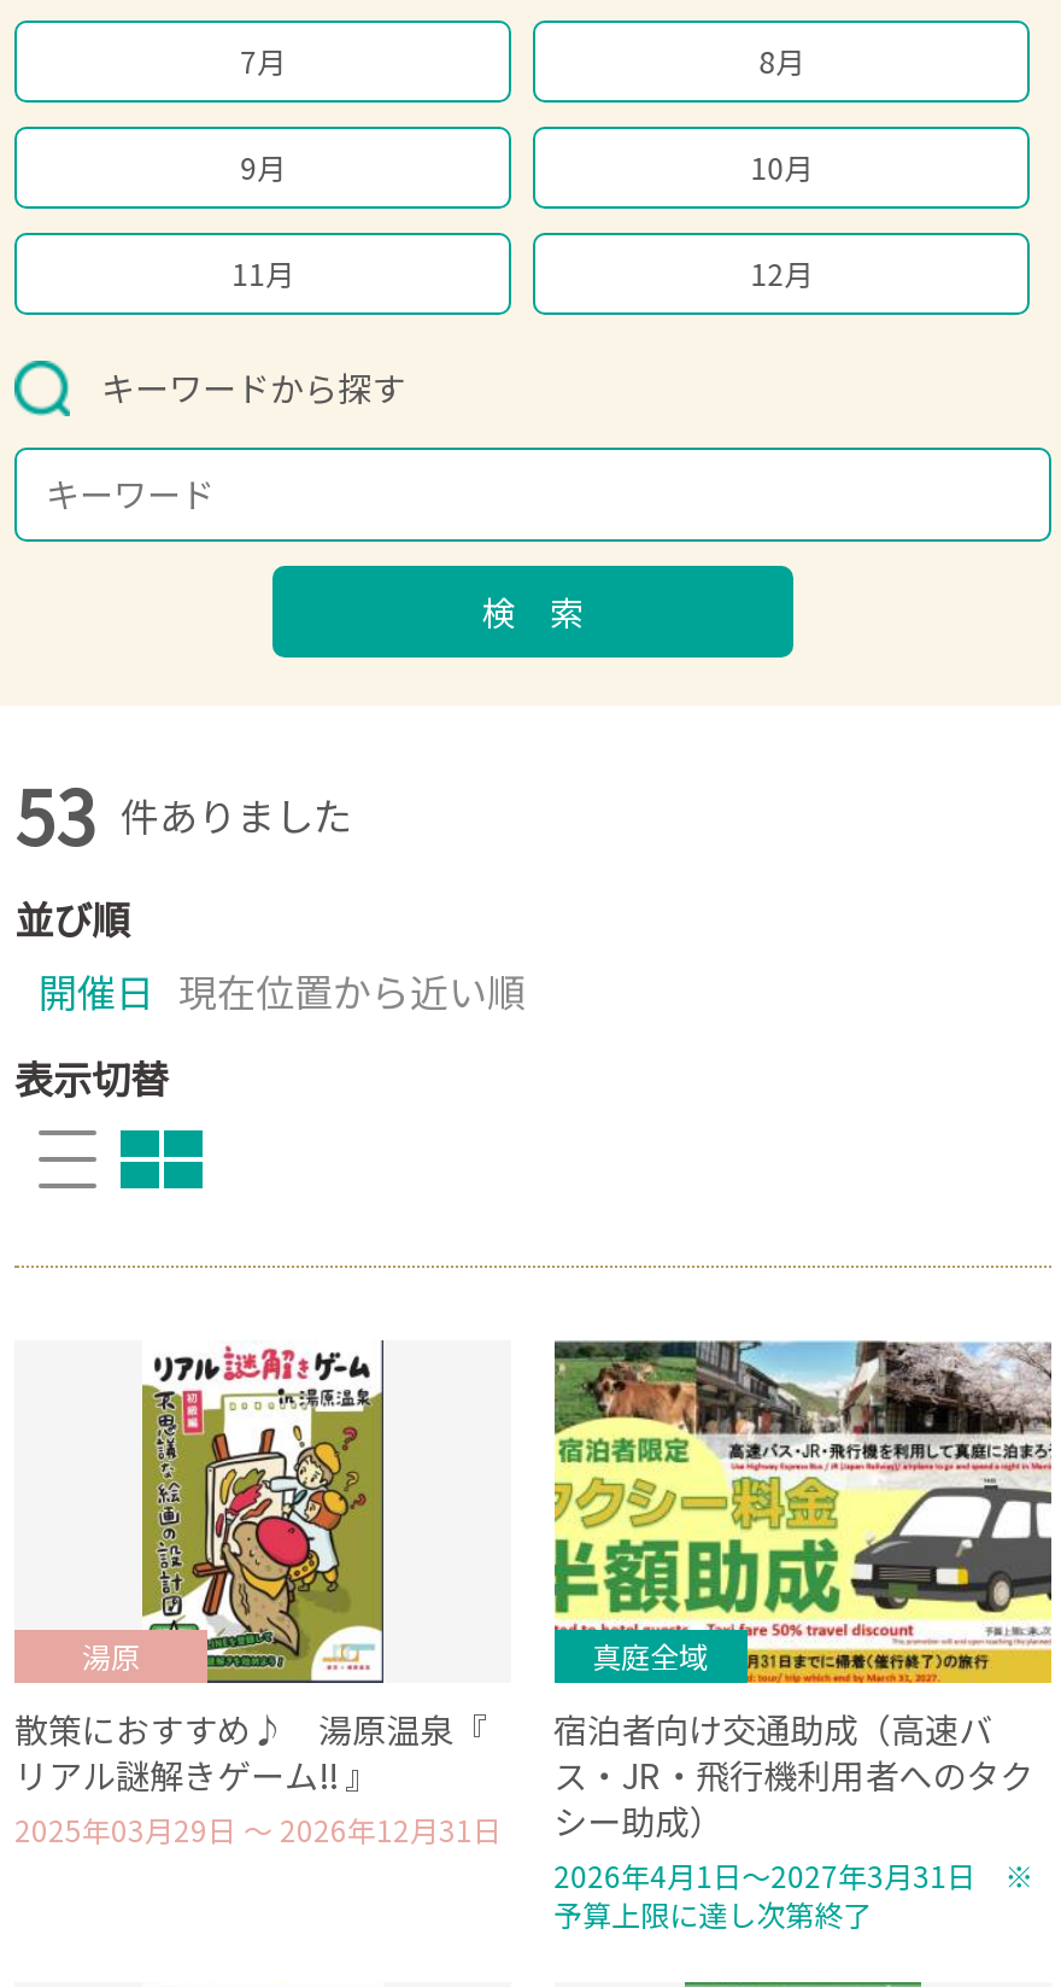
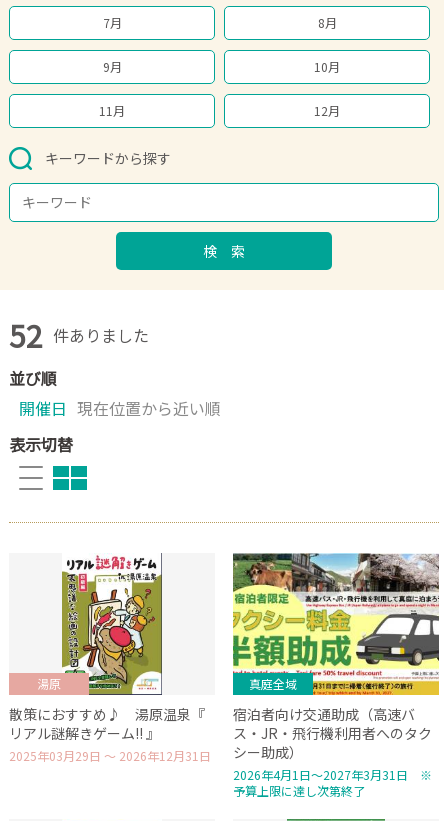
- 53 件ありました
+ 52 件ありました
